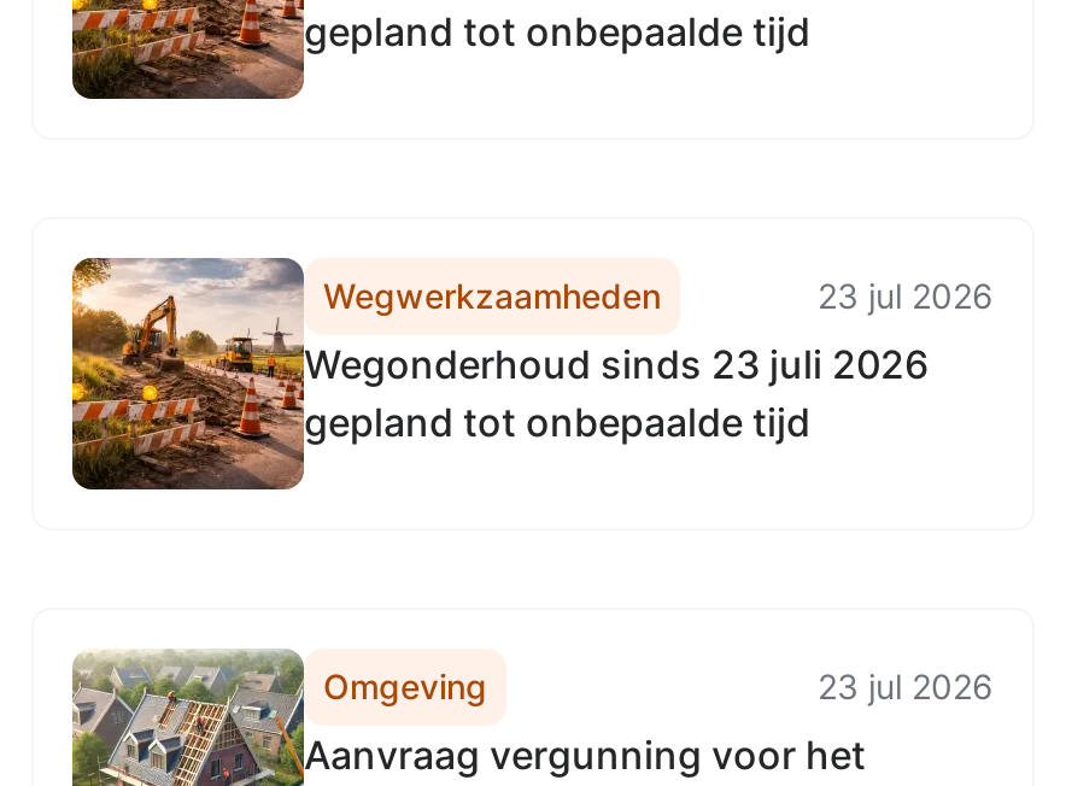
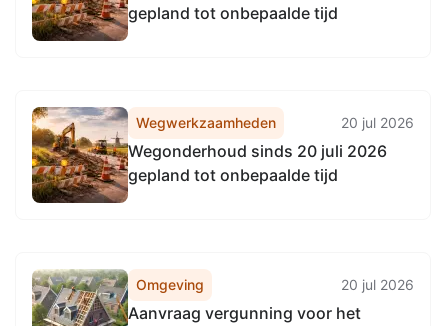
- 23 jul 2026
+ 20 jul 2026

- Wegonderhoud sinds 23 juli 2026
+ Wegonderhoud sinds 20 juli 2026

- 23 jul 2026
+ 20 jul 2026
